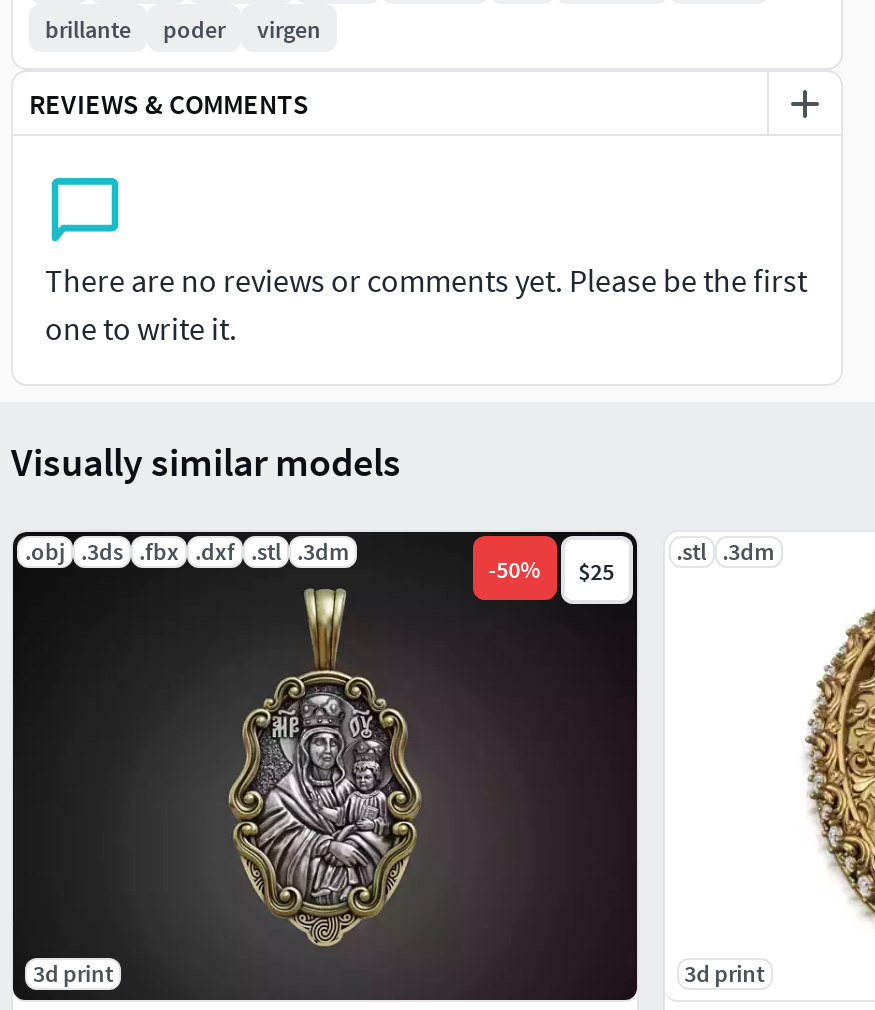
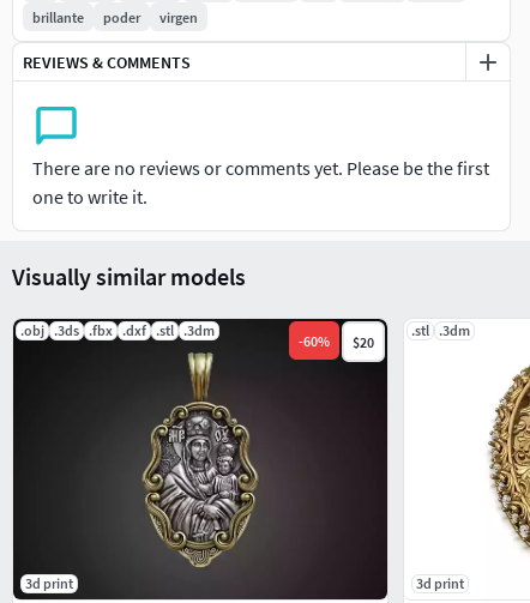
- -50%
+ -60%

- $25
+ $20
